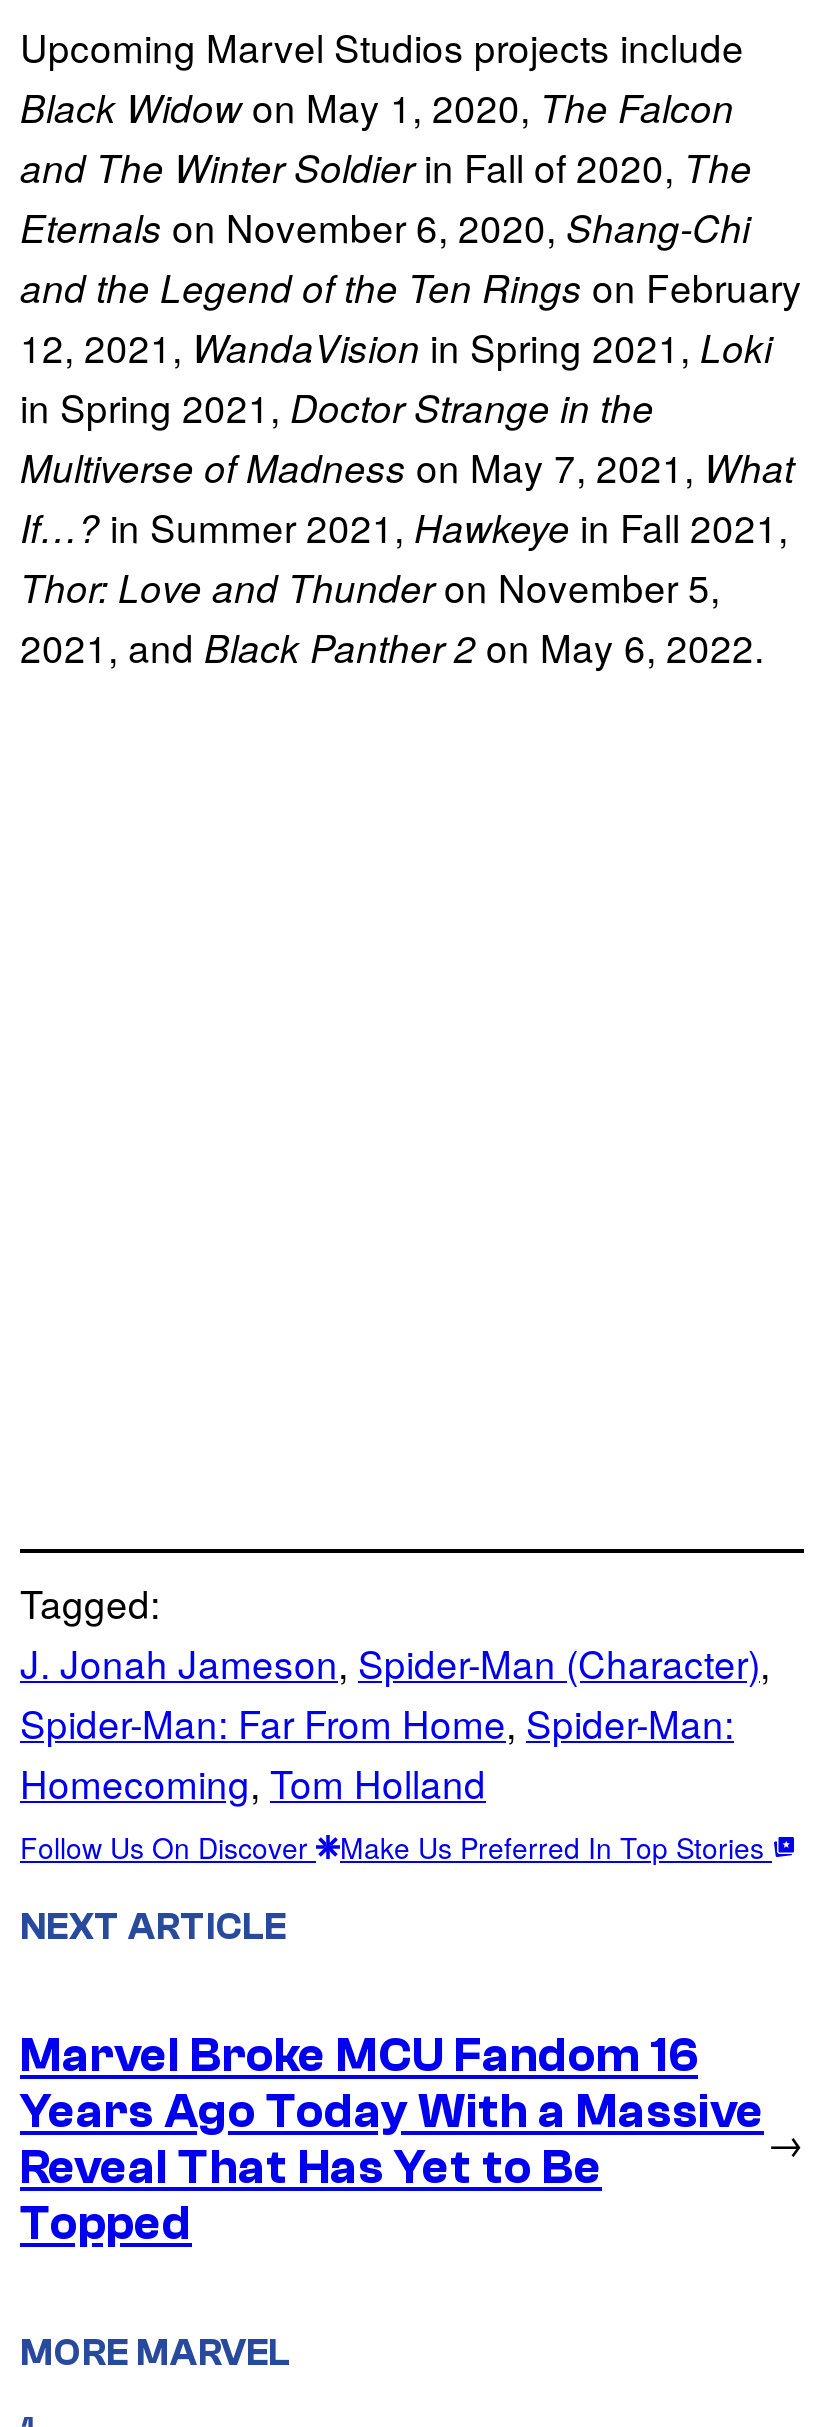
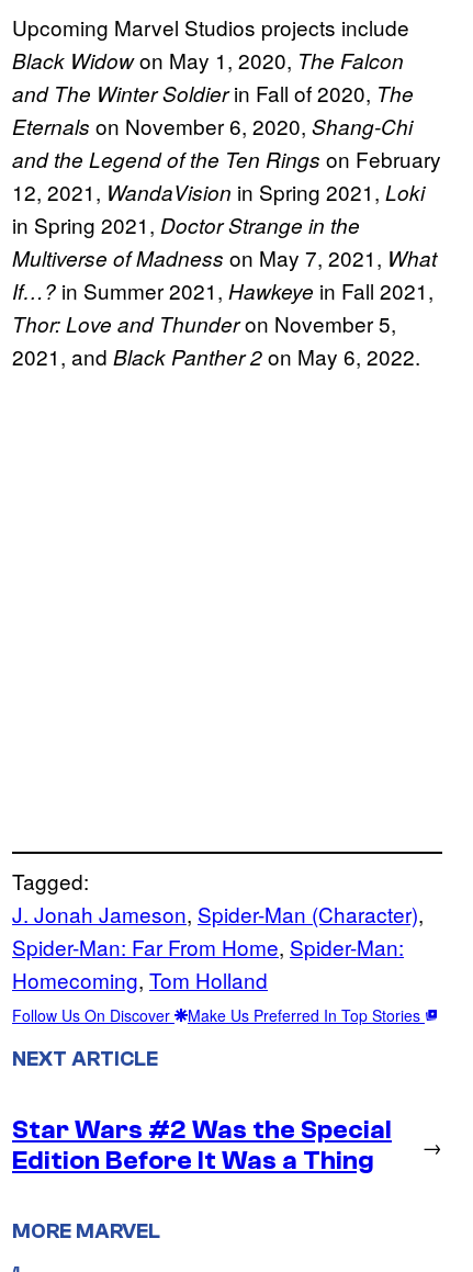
- Marvel Broke MCU Fandom 16
- Years Ago Today With a Massive
- Reveal That Has Yet to Be
- Topped
+ Star Wars #2 Was the Special
+ Edition Before It Was a Thing
